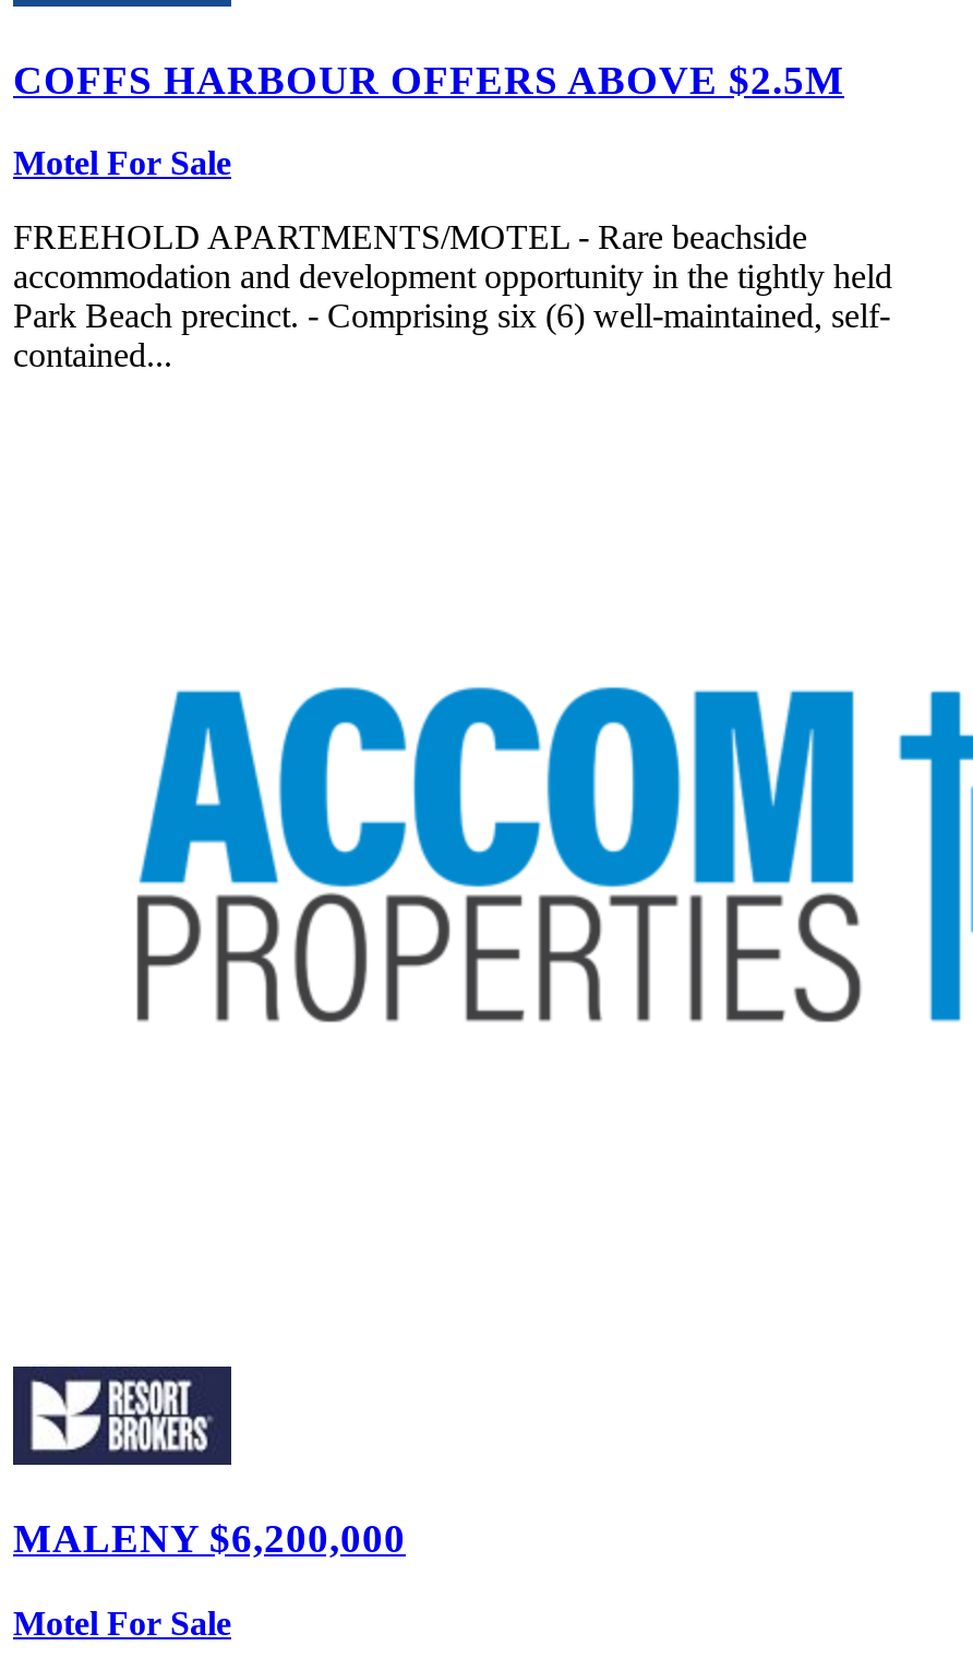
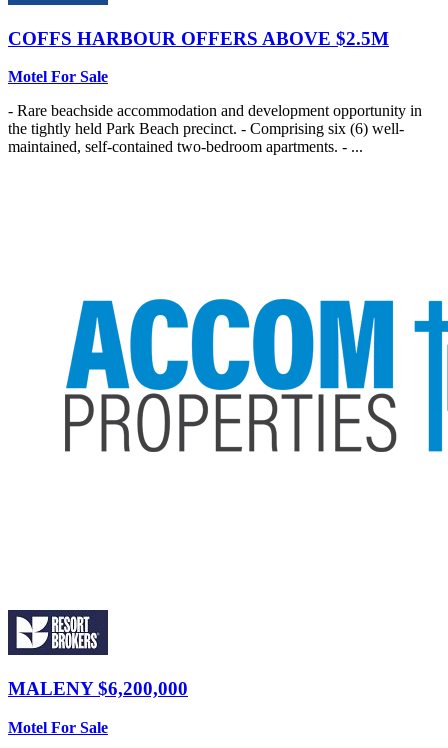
- FREEHOLD APARTMENTS/MOTEL - Rare beachside
- accommodation and development opportunity in the tightly held
- Park Beach precinct. - Comprising six (6) well-maintained, self-
- contained...
+ - Rare beachside accommodation and development opportunity in
+ the tightly held Park Beach precinct. - Comprising six (6) well-
+ maintained, self-contained two-bedroom apartments. - ...
